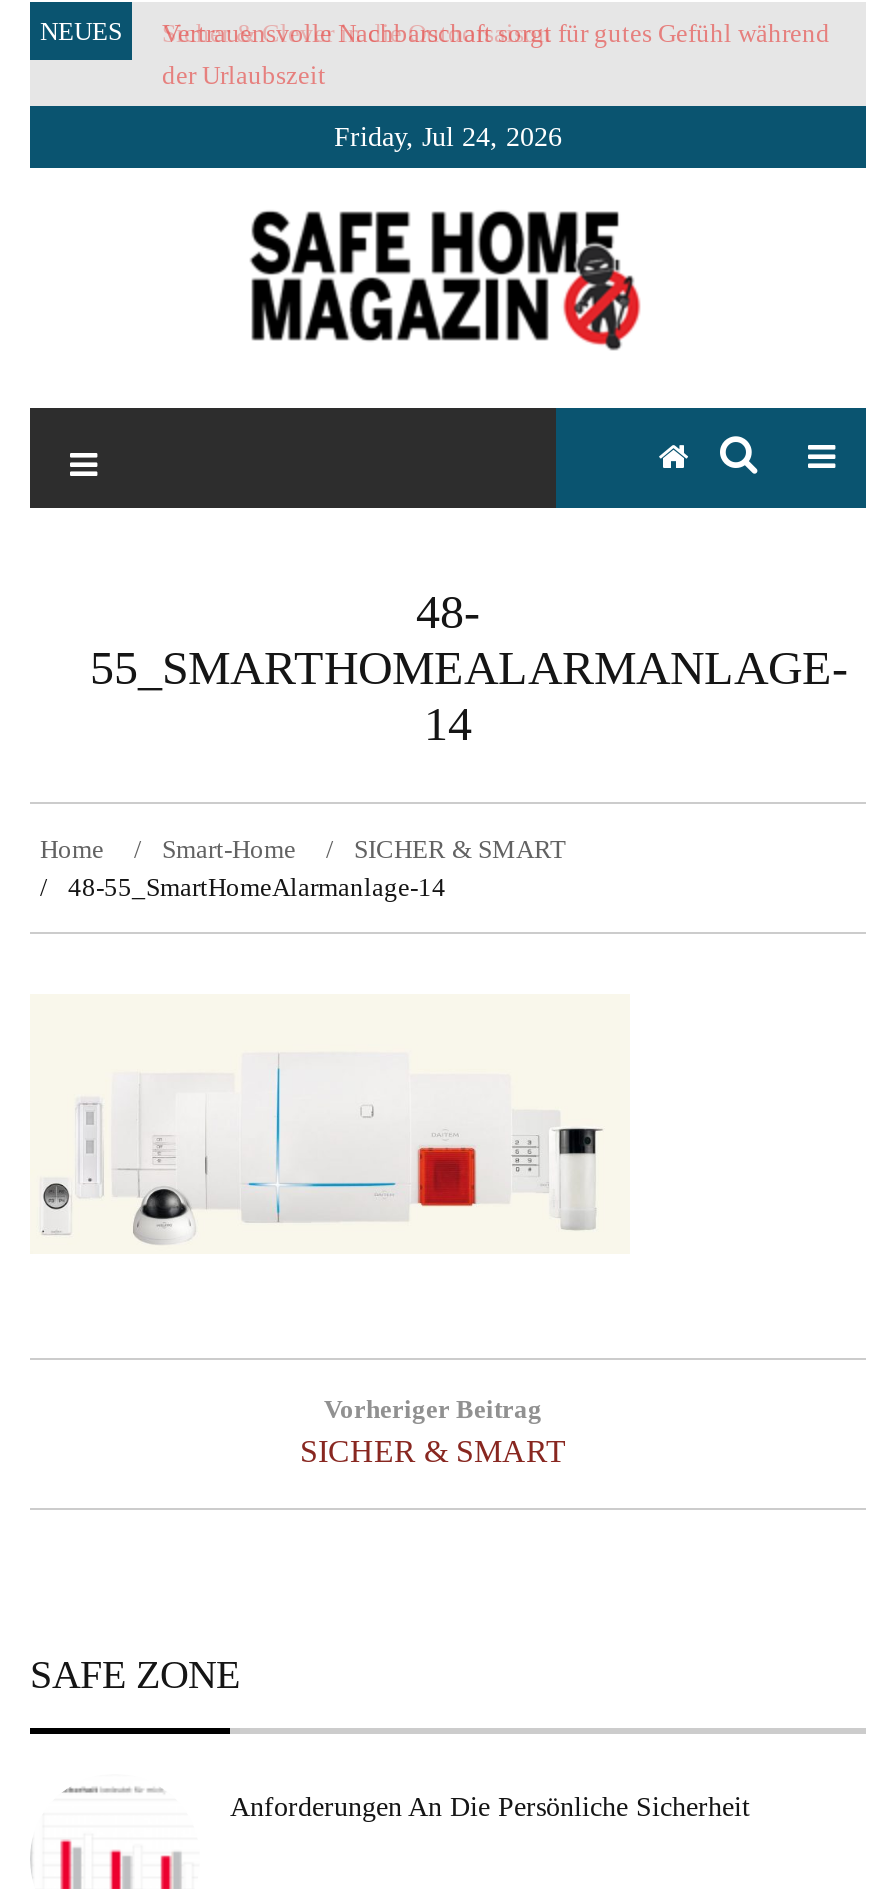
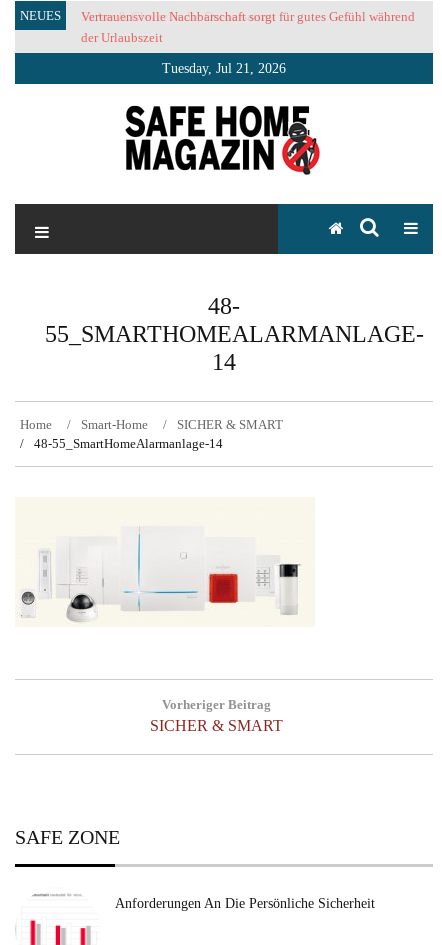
- Friday, Jul 24, 2026
+ Tuesday, Jul 21, 2026
